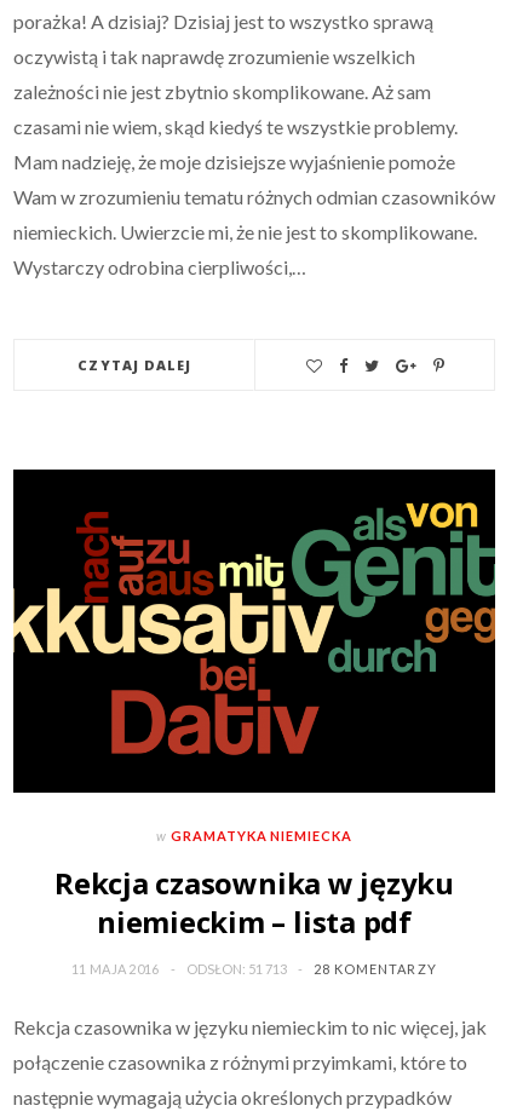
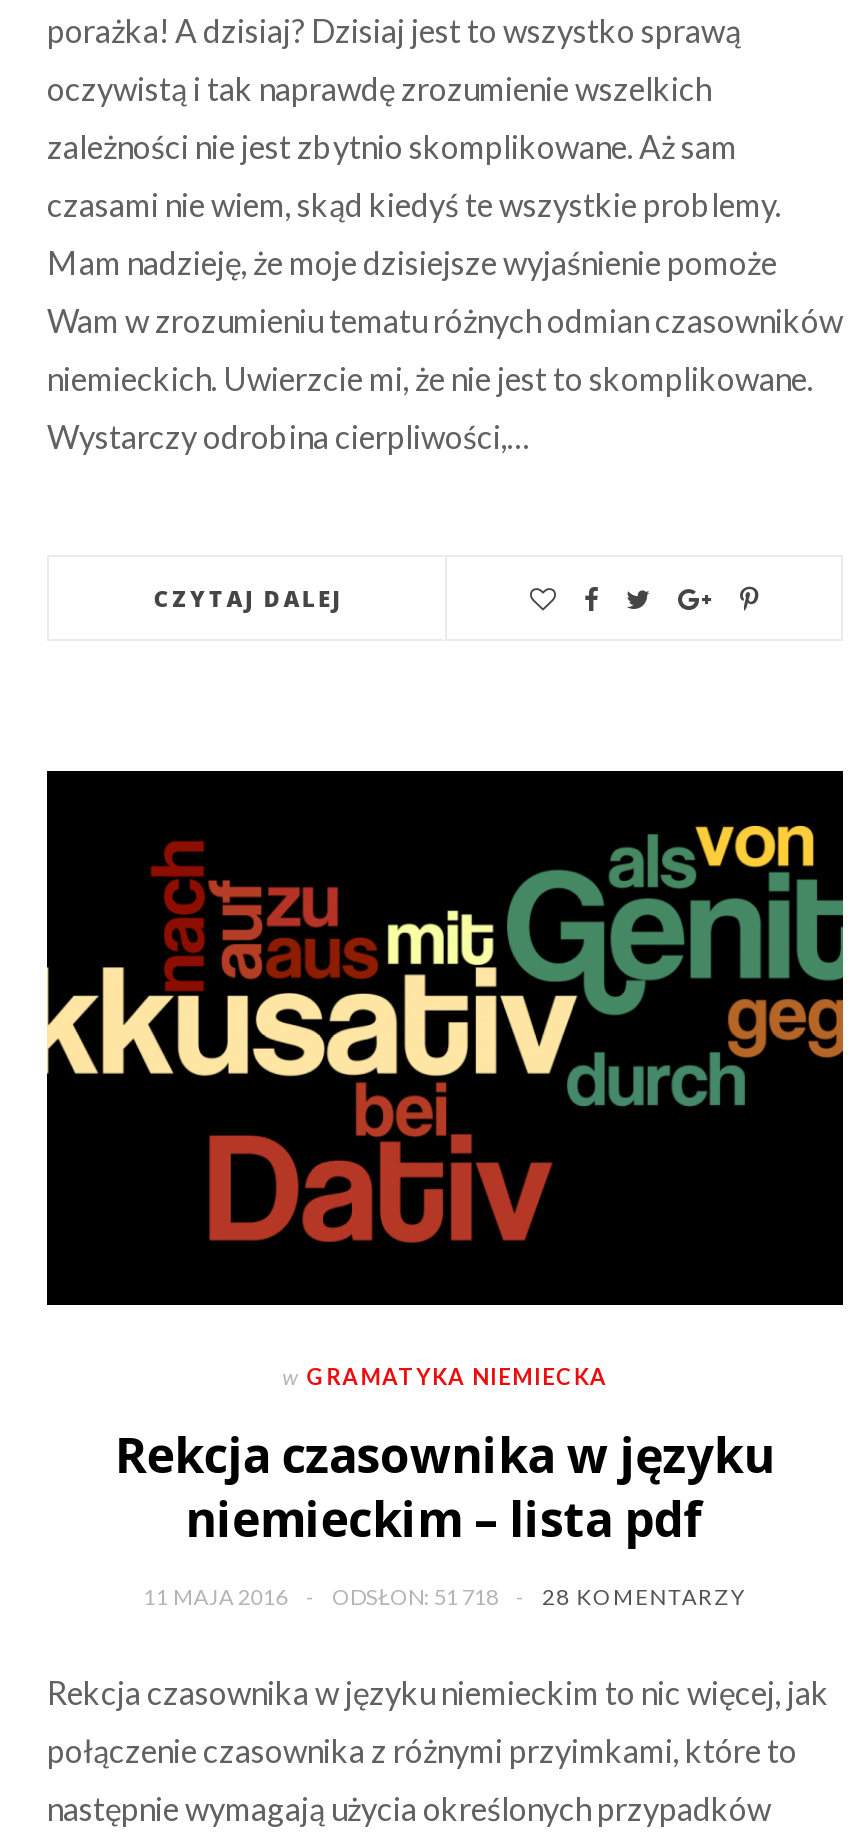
- 11 MAJA 2016 ODSŁON: 51 713 28 KOMENTARZY
+ 11 MAJA 2016 ODSŁON: 51 718 28 KOMENTARZY
